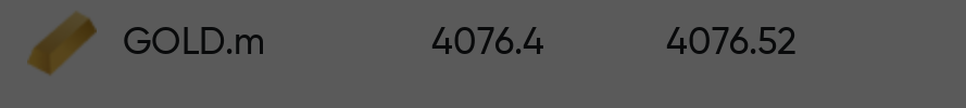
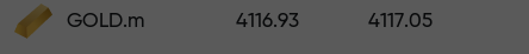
- 4076.4
+ 4116.93

- 4076.52
+ 4117.05
